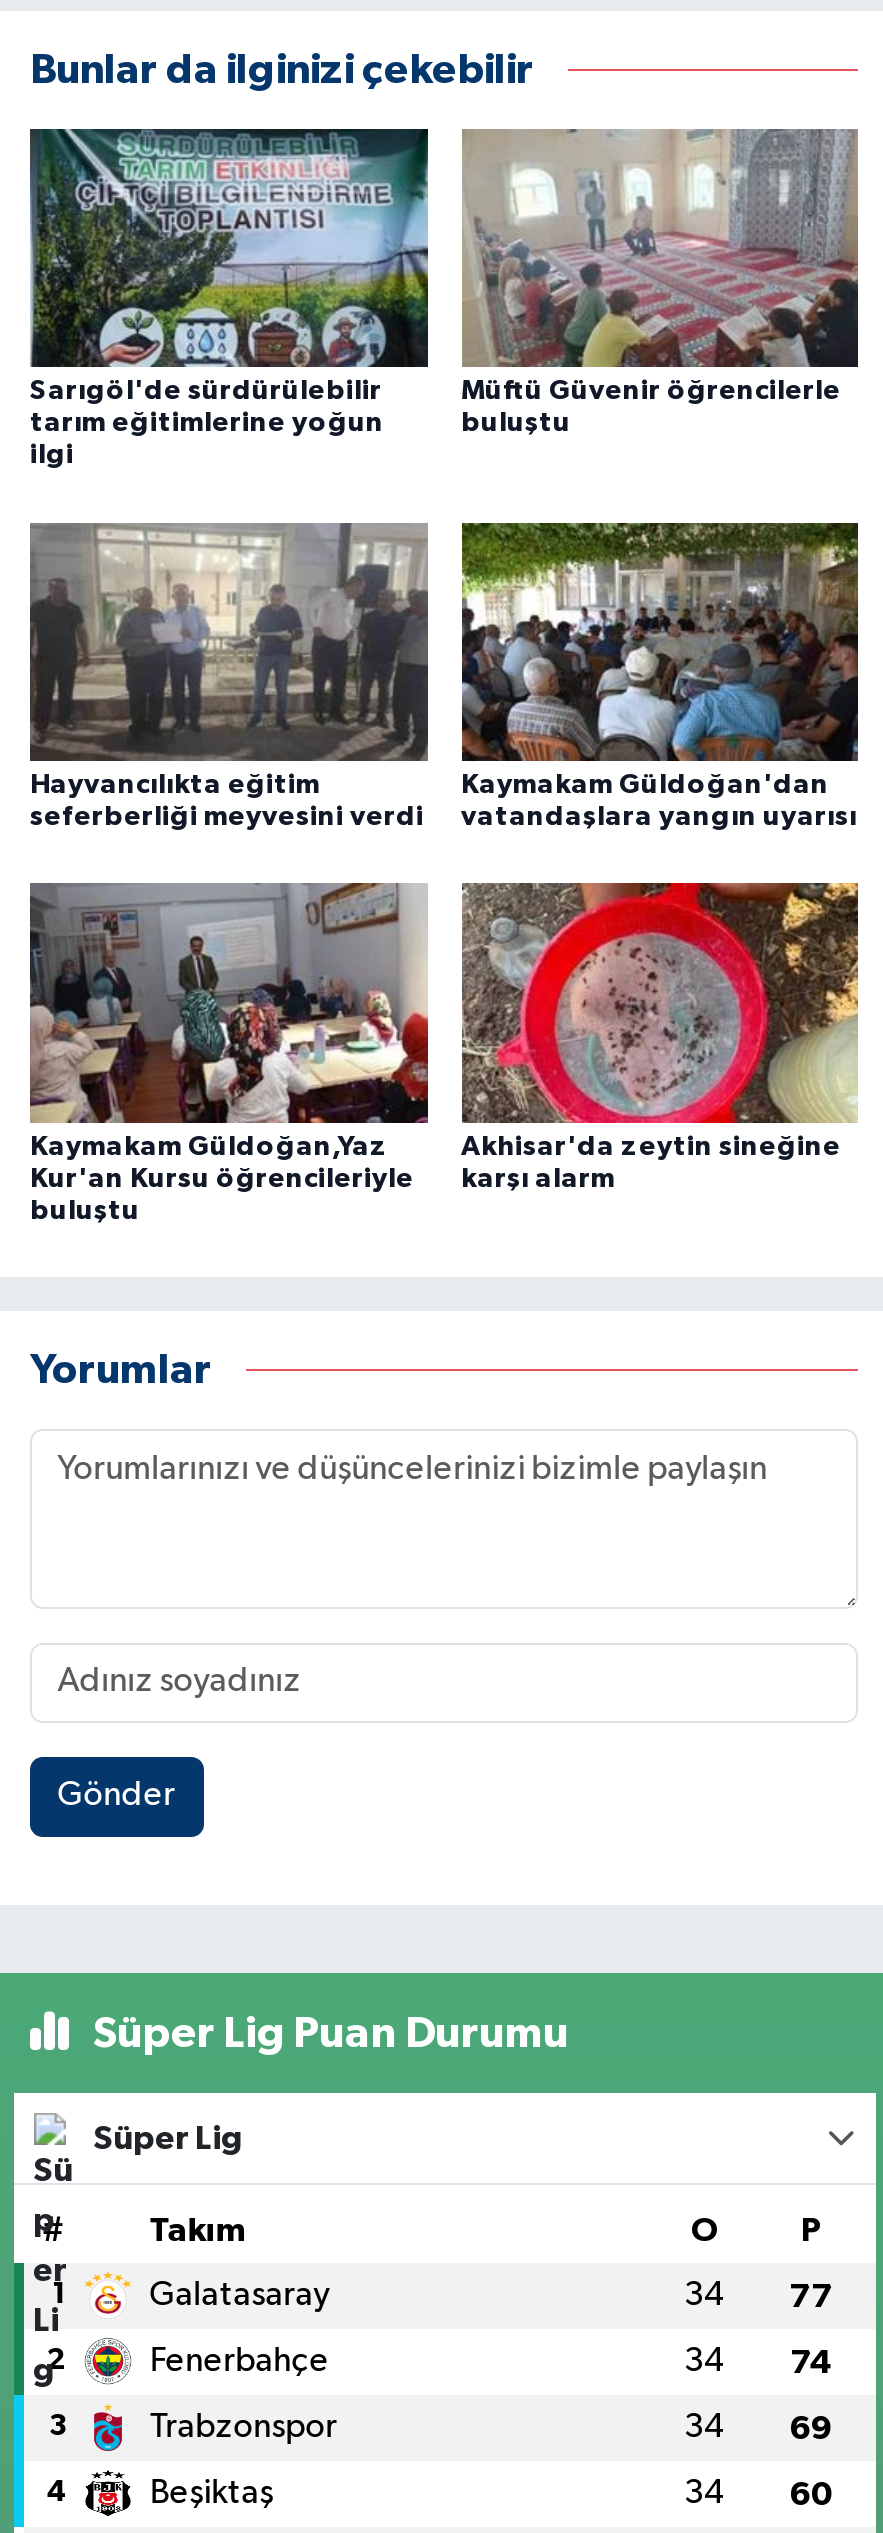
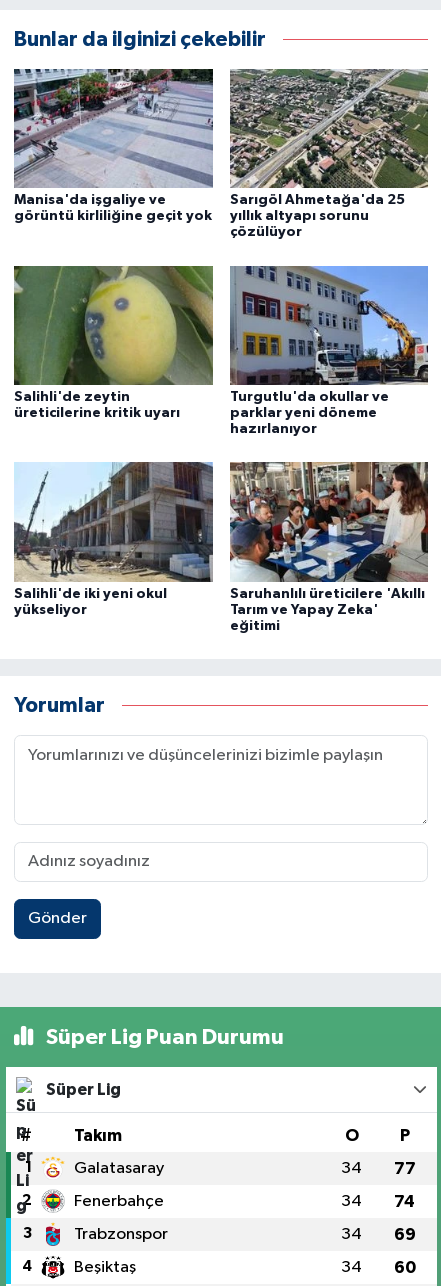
- [image]
- Sarıgöl'de sürdürülebilir
- tarım eğitimlerine yoğun
- ilgi
+ [image]
+ Manisa'da işgaliye ve
+ görüntü kirliliğine geçit yok

- [image]
- Müftü Güvenir öğrencilerle
- buluştu
+ [image]
+ Sarıgöl Ahmetağa'da 25
+ yıllık altyapı sorunu
+ çözülüyor

- [image]
- Hayvancılıkta eğitim
- seferberliği meyvesini verdi
+ [image]
+ Salihli'de zeytin
+ üreticilerine kritik uyarı

- [image]
- Kaymakam Güldoğan'dan
- vatandaşlara yangın uyarısı
+ [image]
+ Turgutlu'da okullar ve
+ parklar yeni döneme
+ hazırlanıyor

- [image]
- Kaymakam Güldoğan,Yaz
- Kur'an Kursu öğrencileriyle
- buluştu
+ [image]
+ Salihli'de iki yeni okul
+ yükseliyor

- [image]
- Akhisar'da zeytin sineğine
- karşı alarm
+ [image]
+ Saruhanlılı üreticilere 'Akıllı
+ Tarım ve Yapay Zeka'
+ eğitimi
